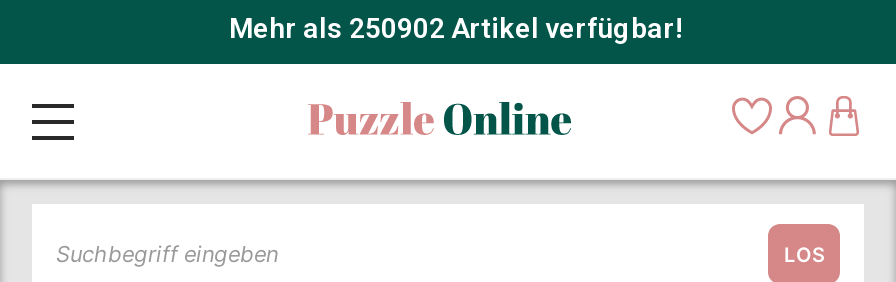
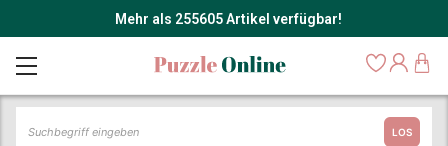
- Mehr als 250902 Artikel verfügbar!
+ Mehr als 255605 Artikel verfügbar!
